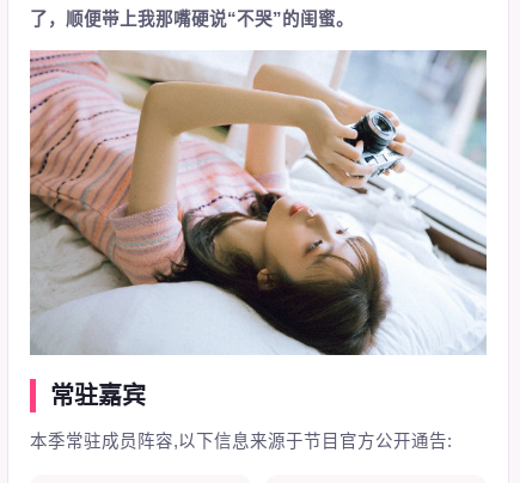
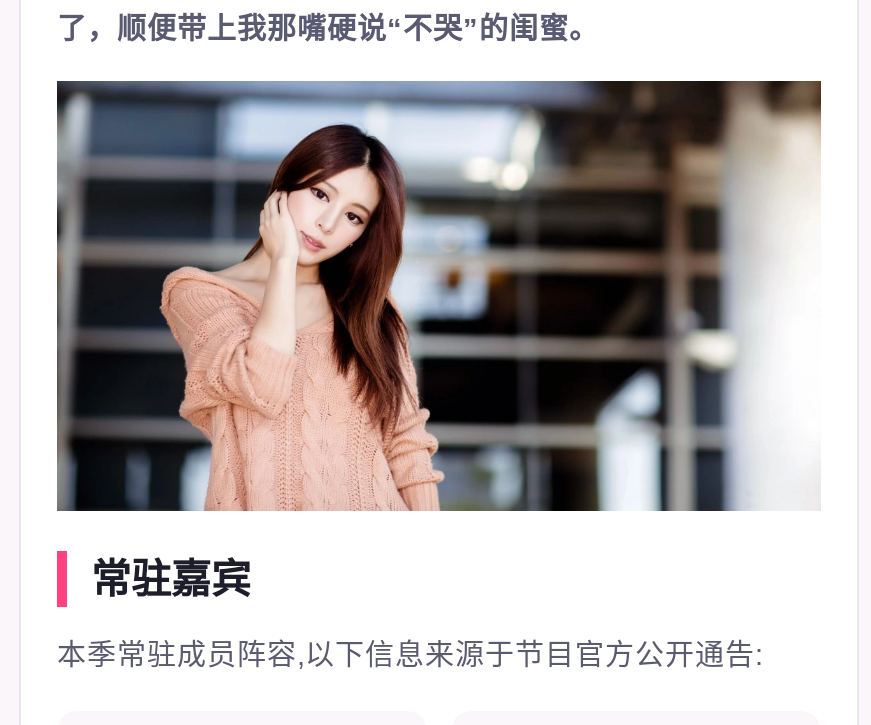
- [image]
+ [image]
